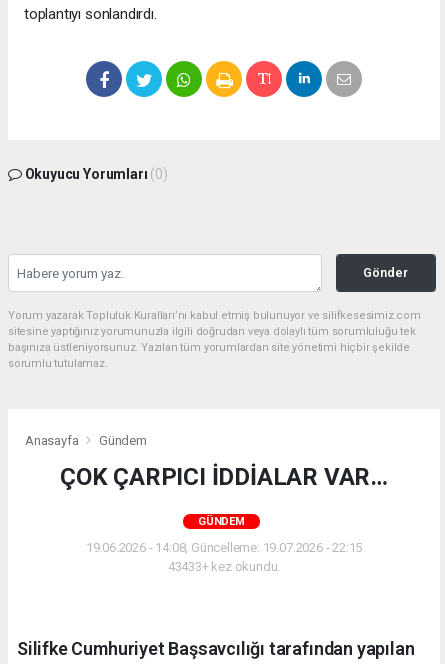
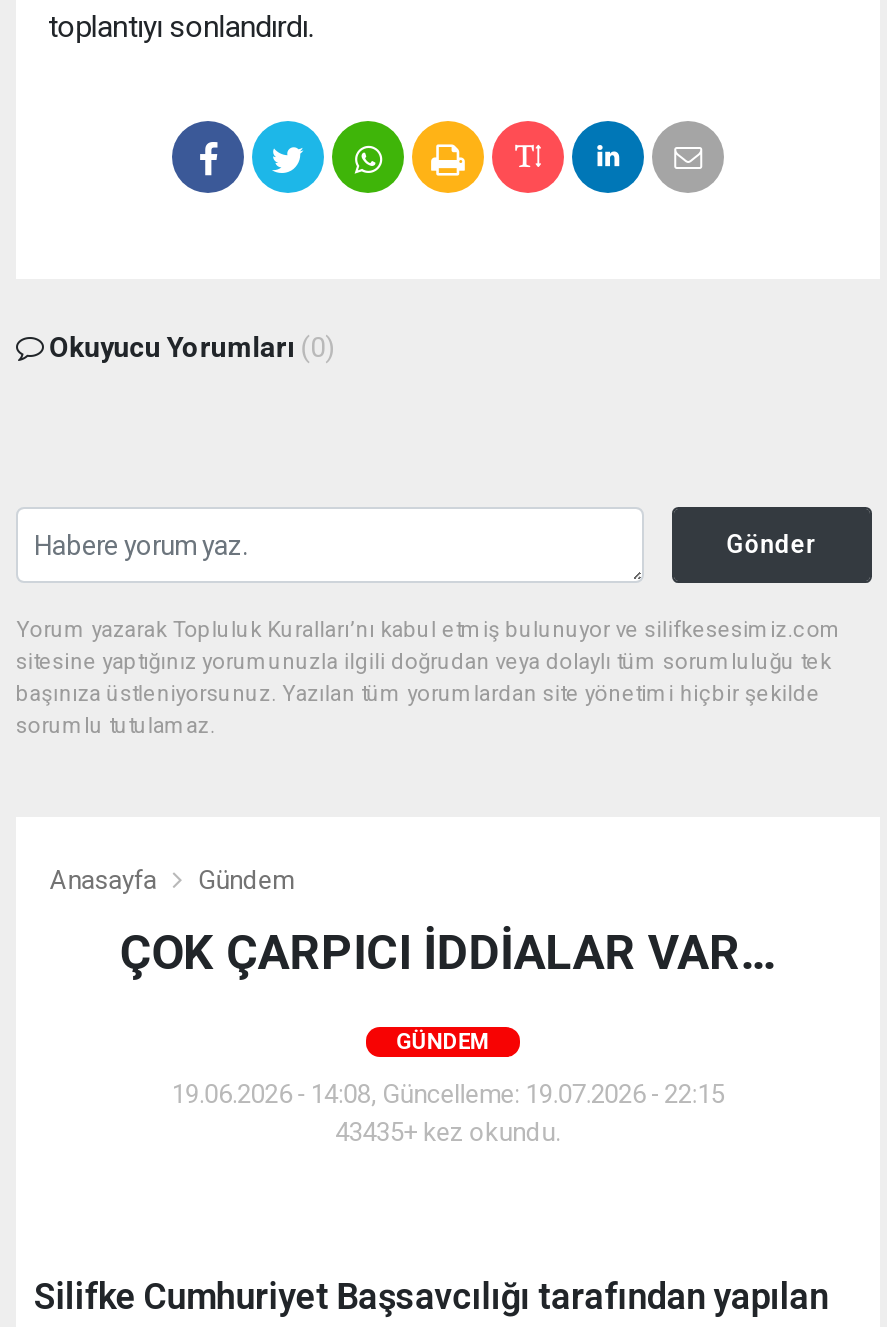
- 43433+ kez okundu.
+ 43435+ kez okundu.
